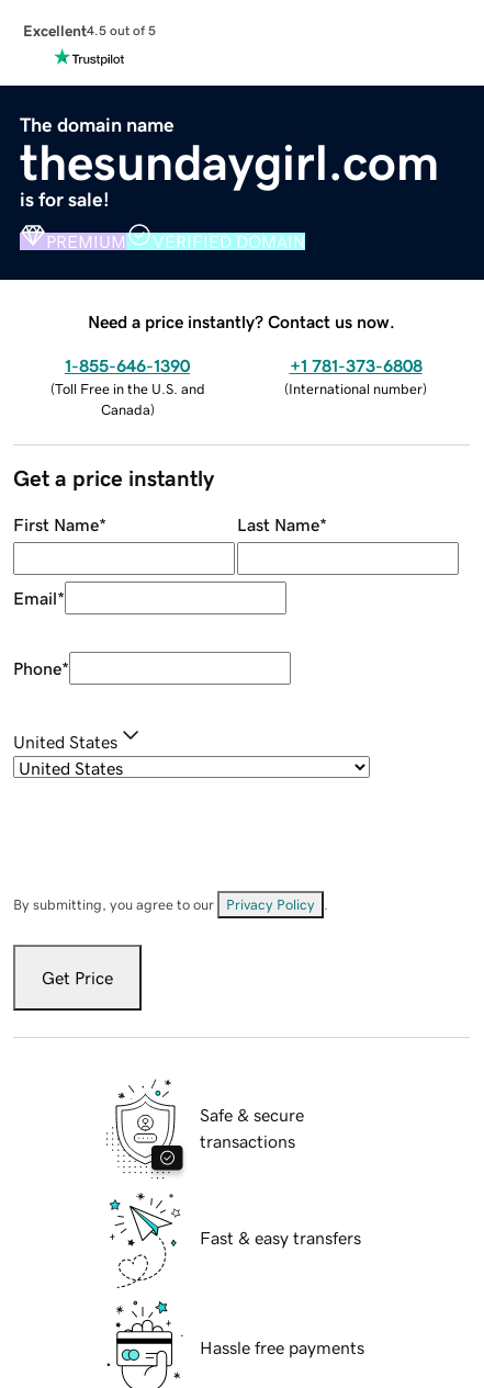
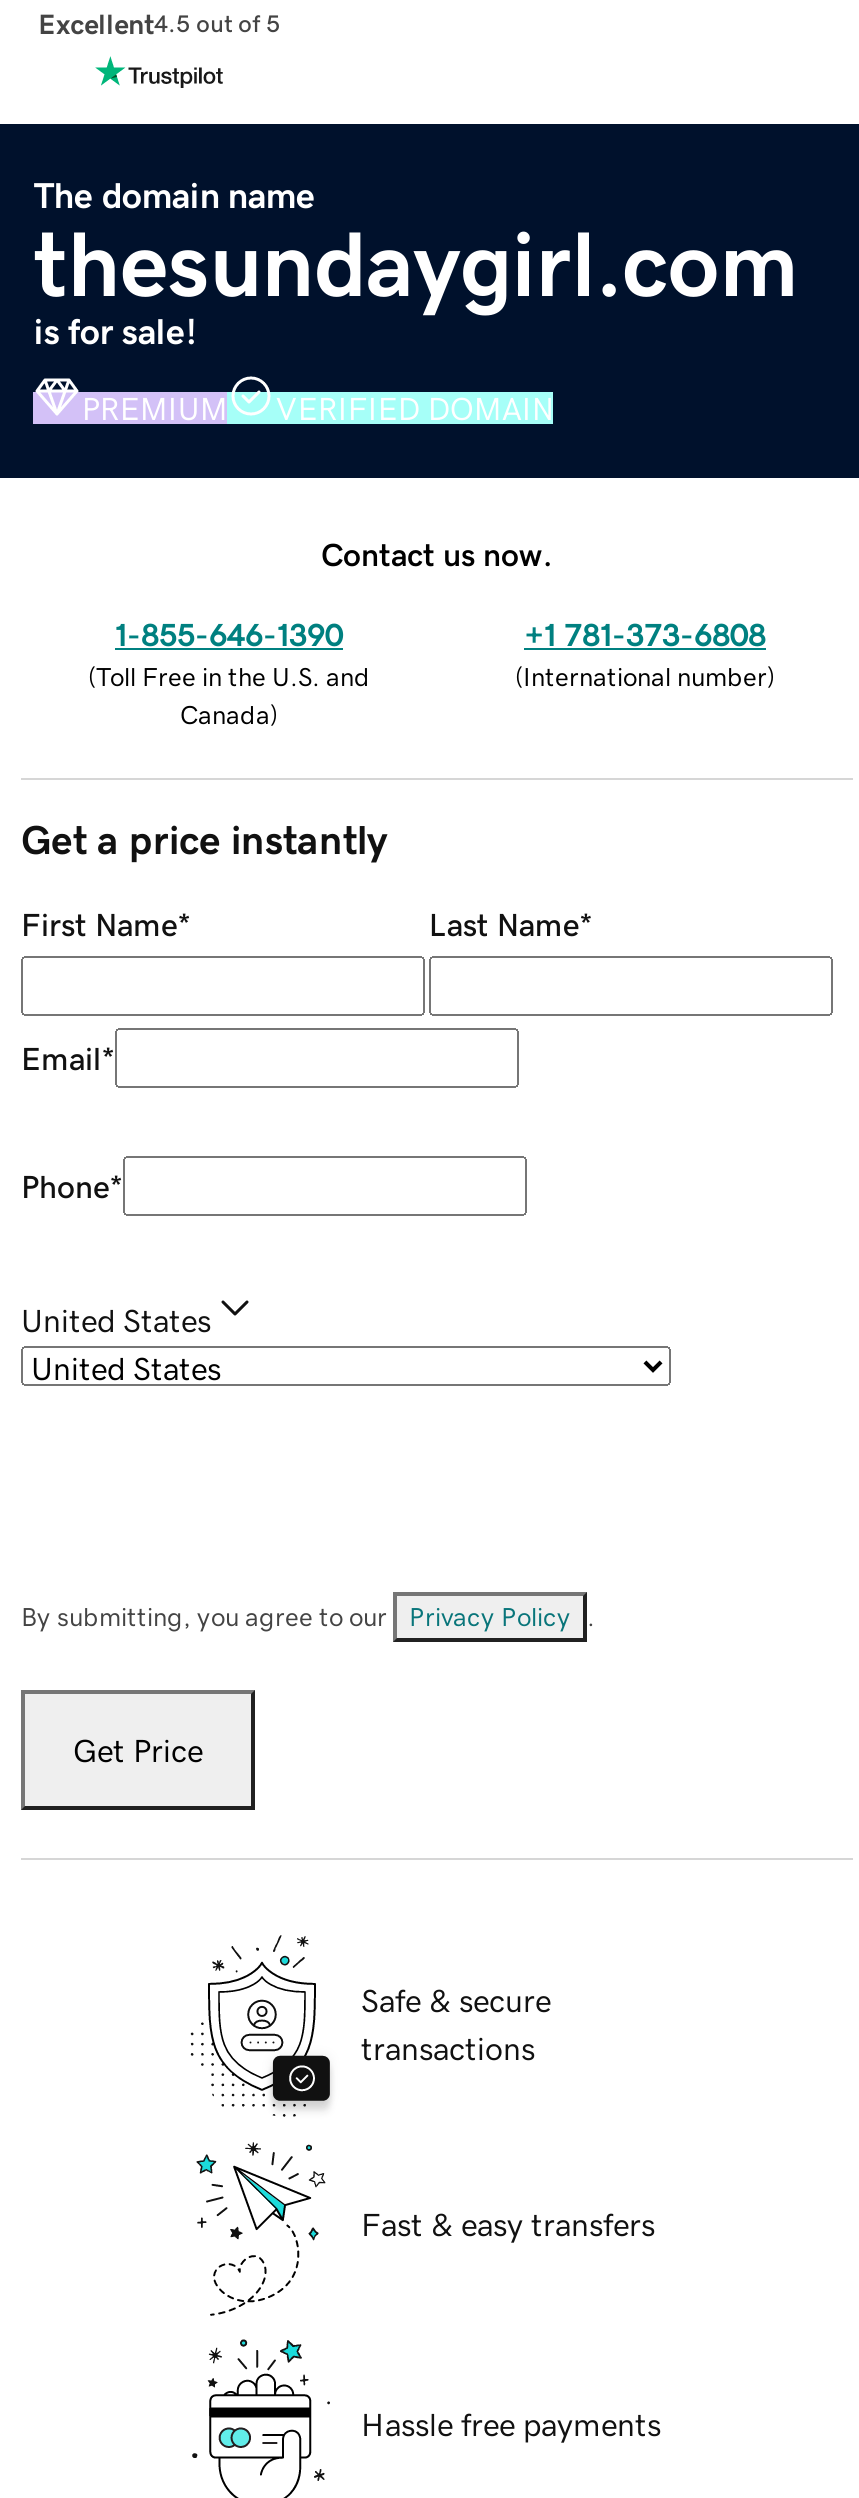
- Need a price instantly? Contact us now.
+ Contact us now.
